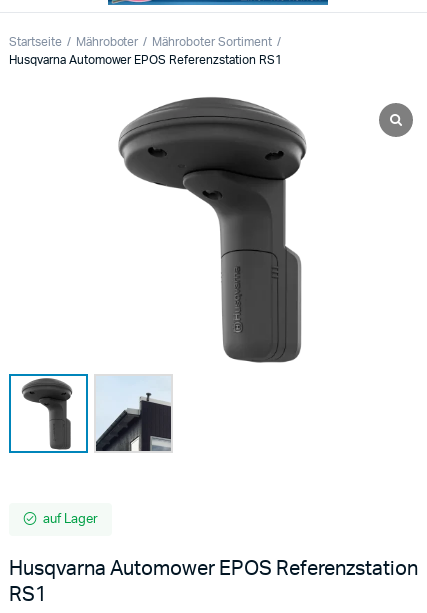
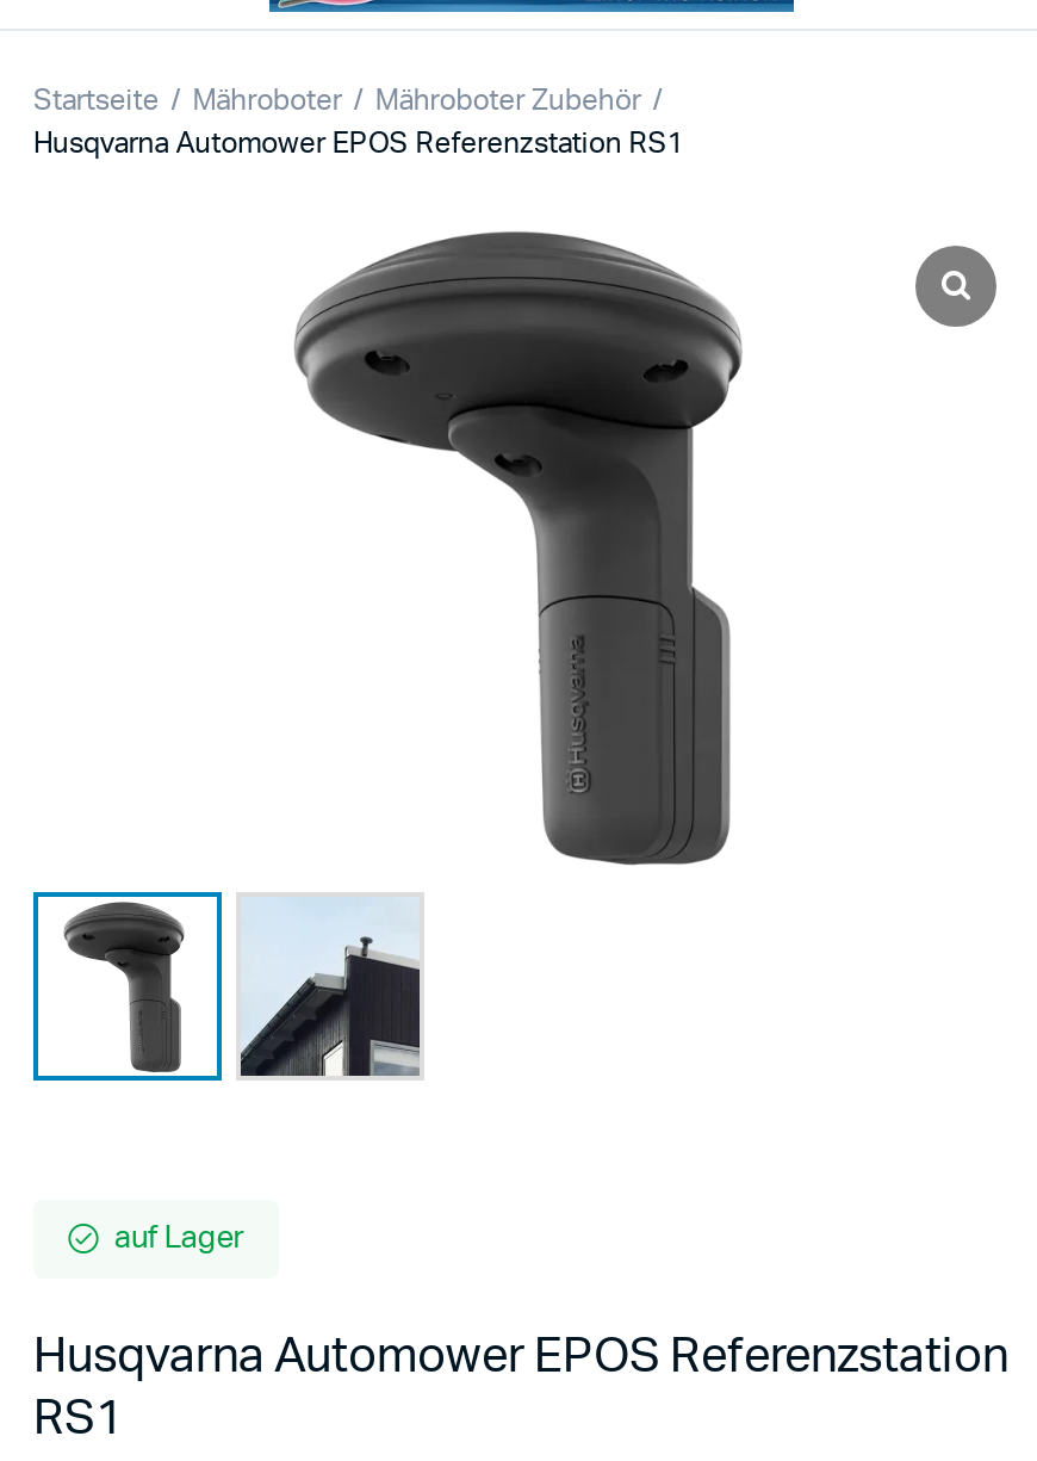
- Mähroboter Sortiment
+ Mähroboter Zubehör
